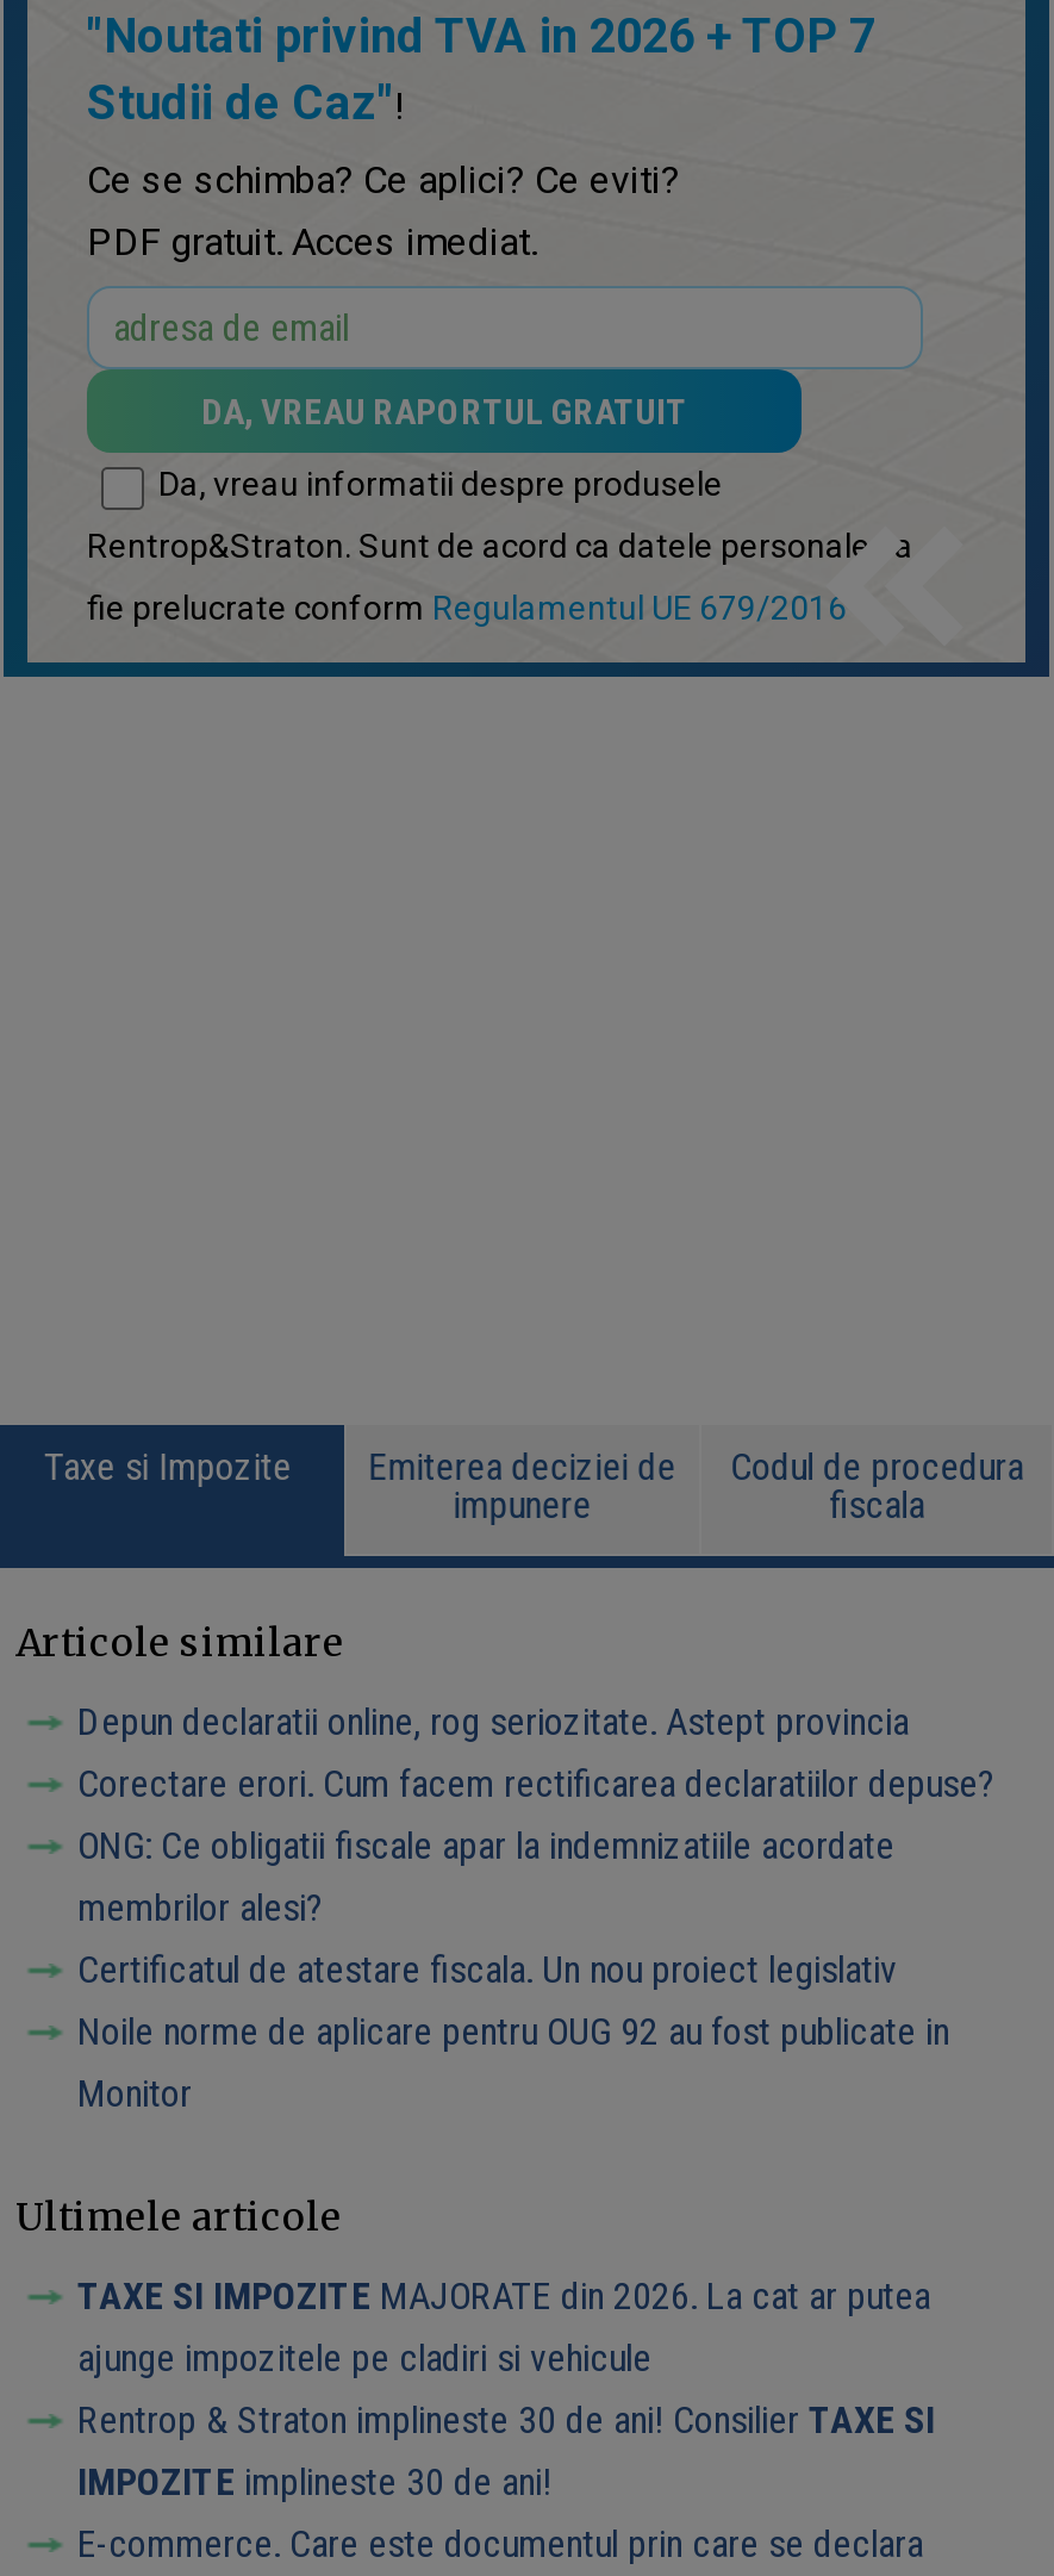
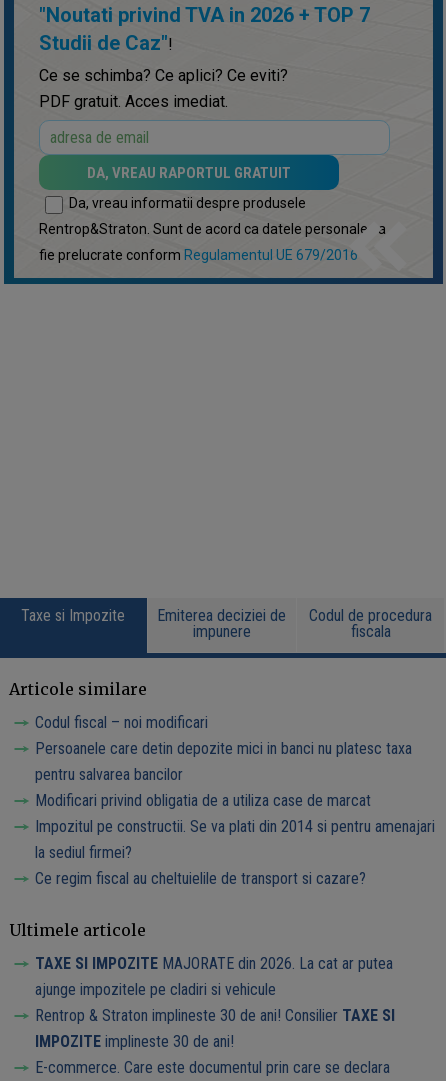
- Depun declaratii online, rog seriozitate. Astept provincia
- Corectare erori. Cum facem rectificarea declaratiilor depuse?
- ONG: Ce obligatii fiscale apar la indemnizatiile acordate
- membrilor alesi?
- Certificatul de atestare fiscala. Un nou proiect legislativ
- Noile norme de aplicare pentru OUG 92 au fost publicate in
- Monitor
+ Codul fiscal – noi modificari
+ Persoanele care detin depozite mici in banci nu platesc taxa
+ pentru salvarea bancilor
+ Modificari privind obligatia de a utiliza case de marcat
+ Impozitul pe constructii. Se va plati din 2014 si pentru amenajari
+ la sediul firmei?
+ Ce regim fiscal au cheltuielile de transport si cazare?
